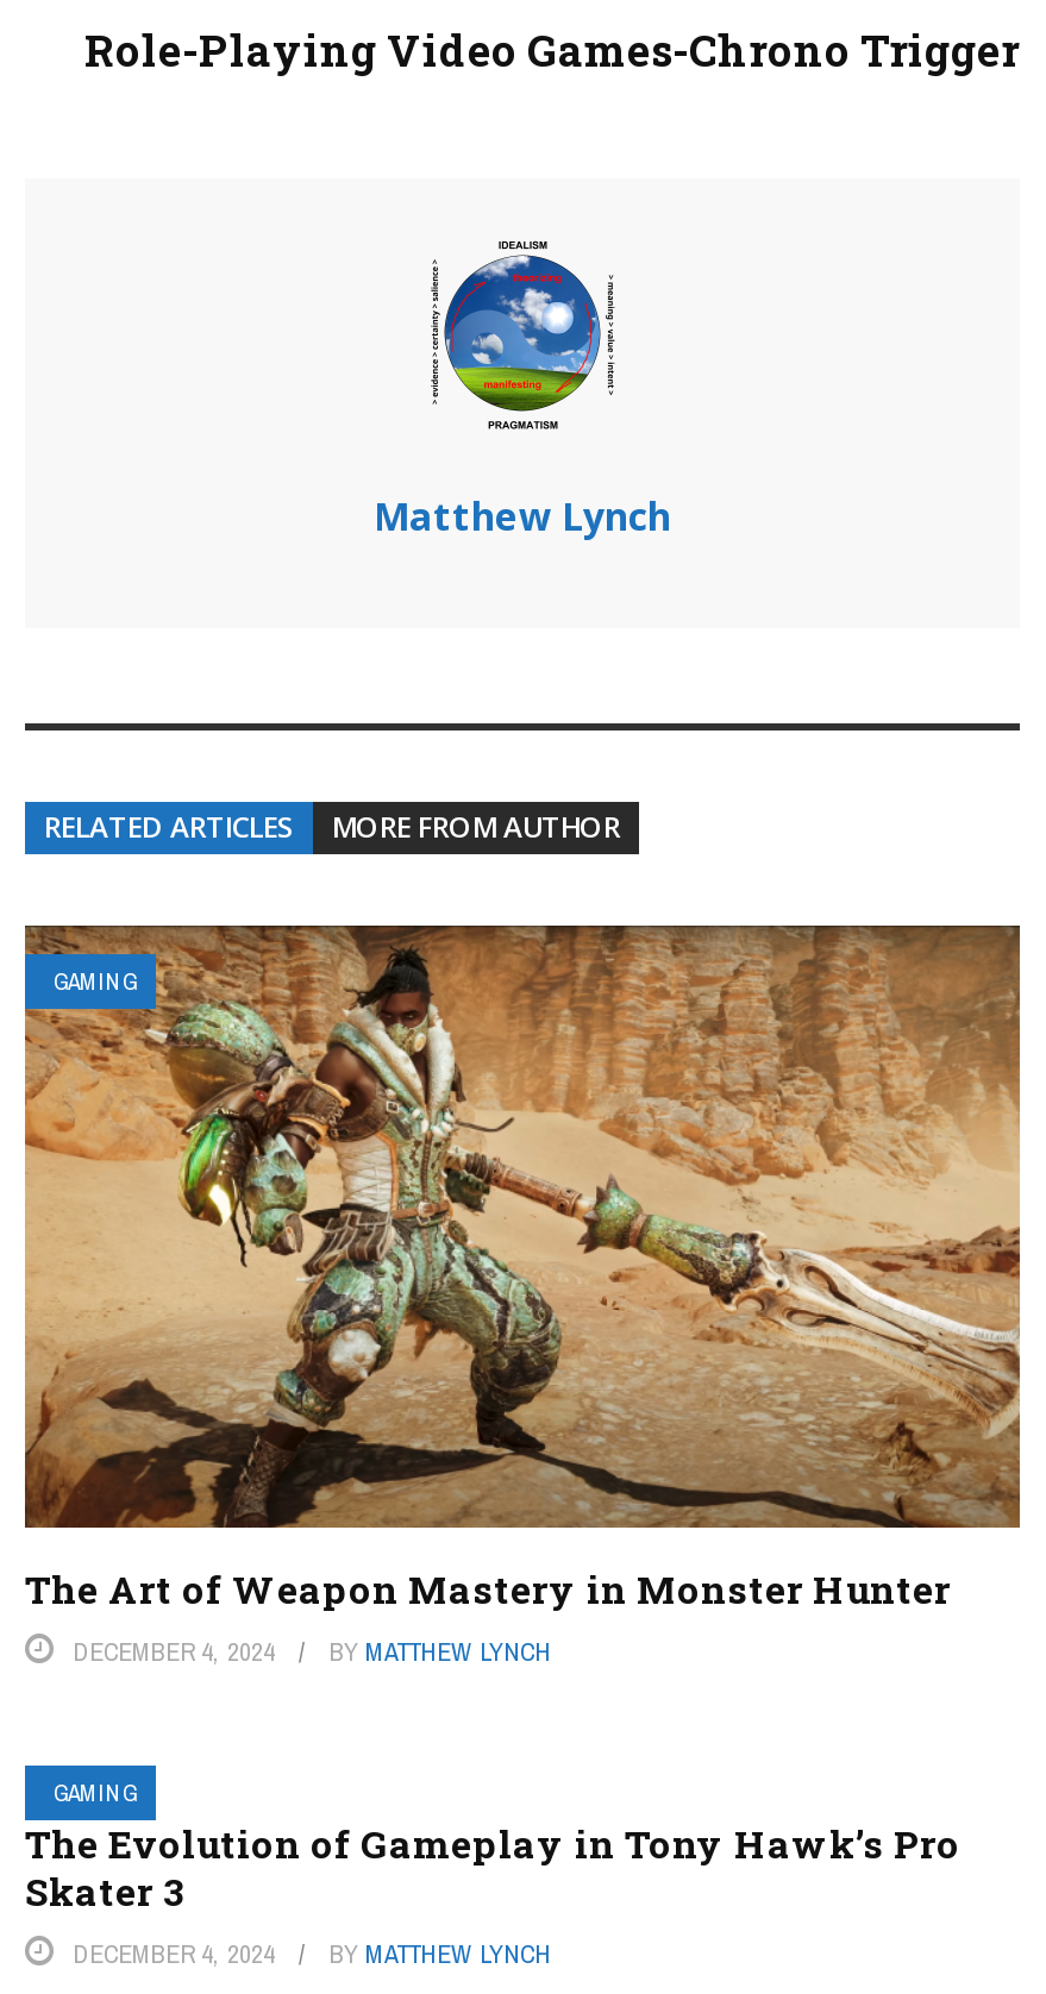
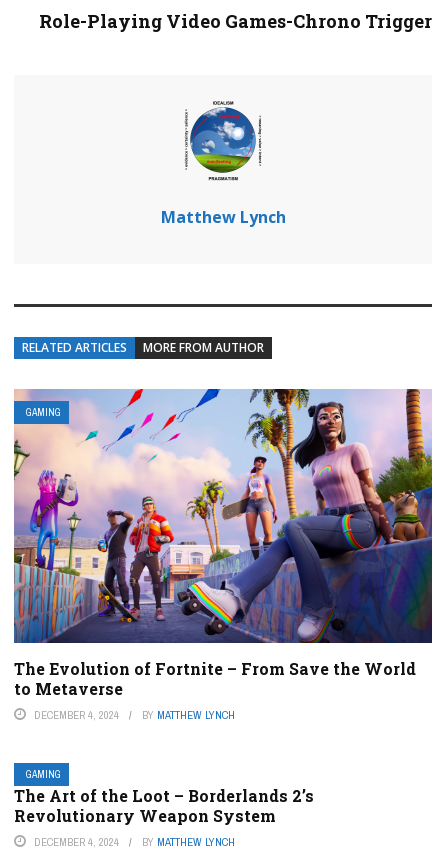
- [image]
- The Art of Weapon Mastery in Monster Hunter
+ [image]
+ The Evolution of Fortnite – From Save the World
+ to Metaverse

- The Evolution of Gameplay in Tony Hawk’s Pro
- Skater 3
+ The Art of the Loot – Borderlands 2’s
+ Revolutionary Weapon System
